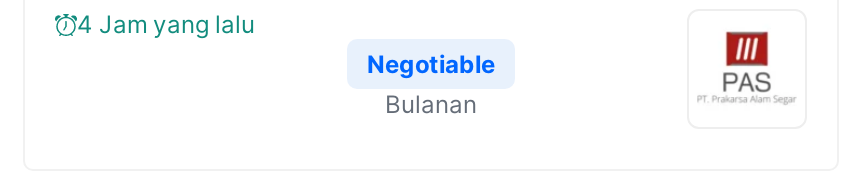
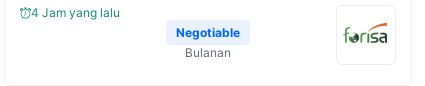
- [image]
+ [image]
